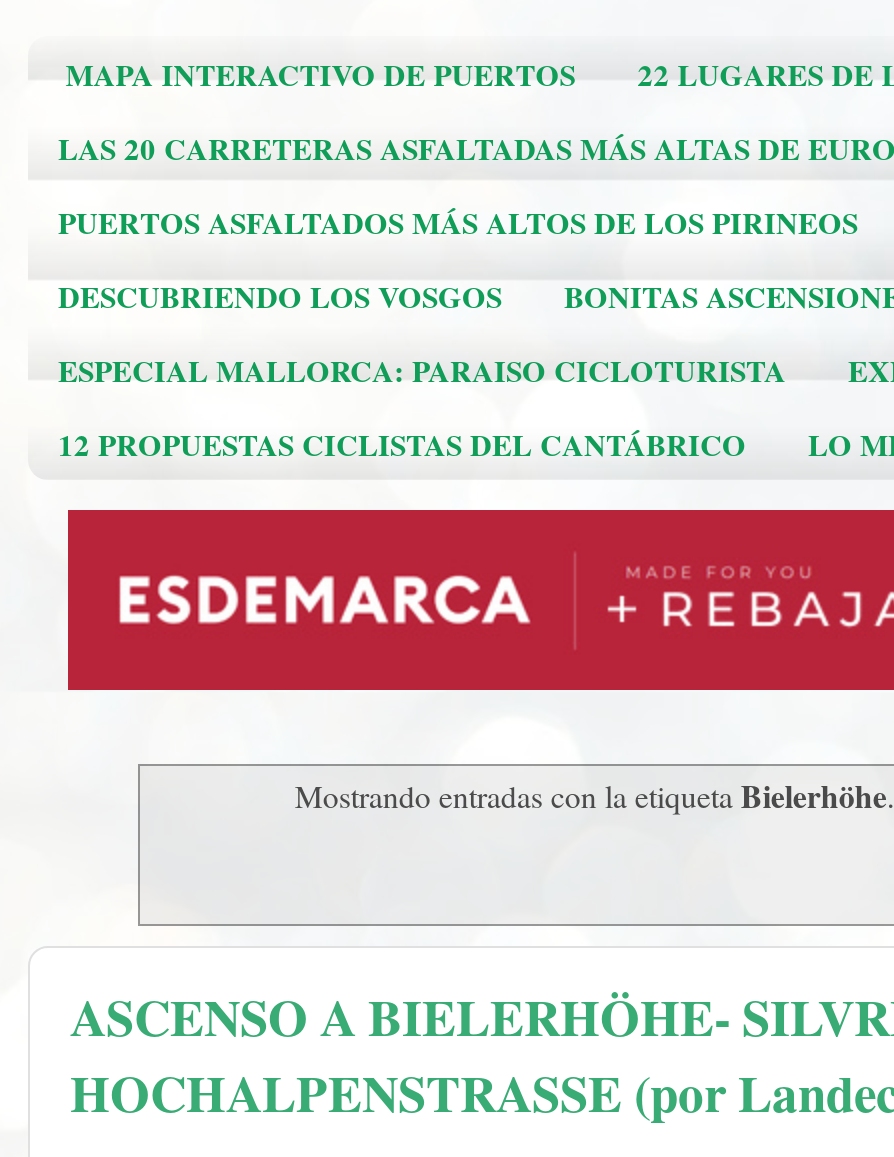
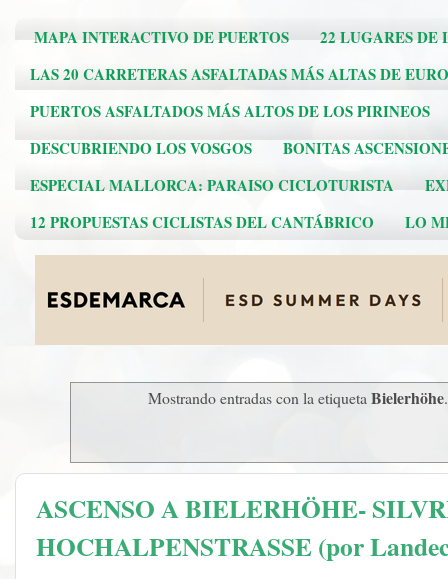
- [image]
+ [image]
